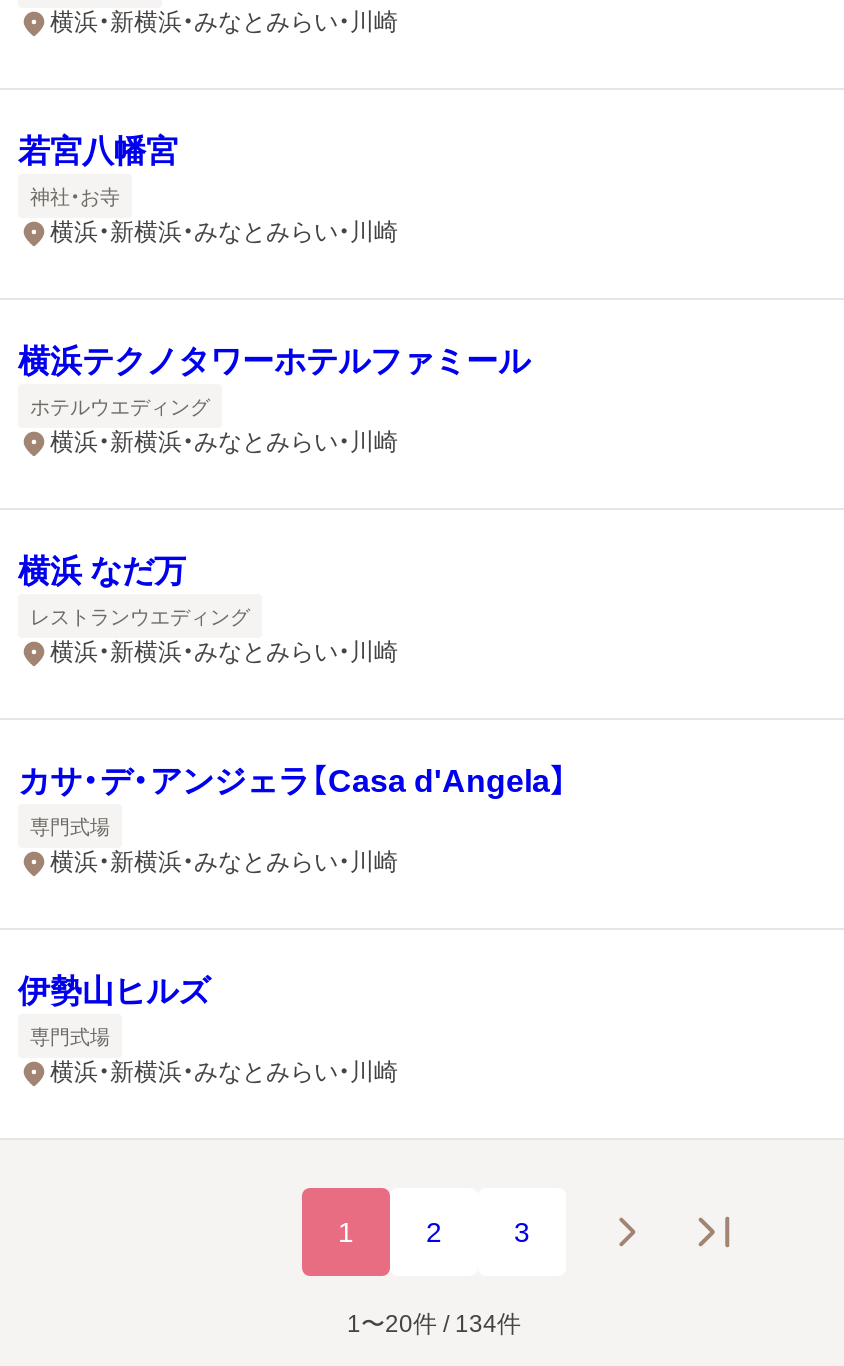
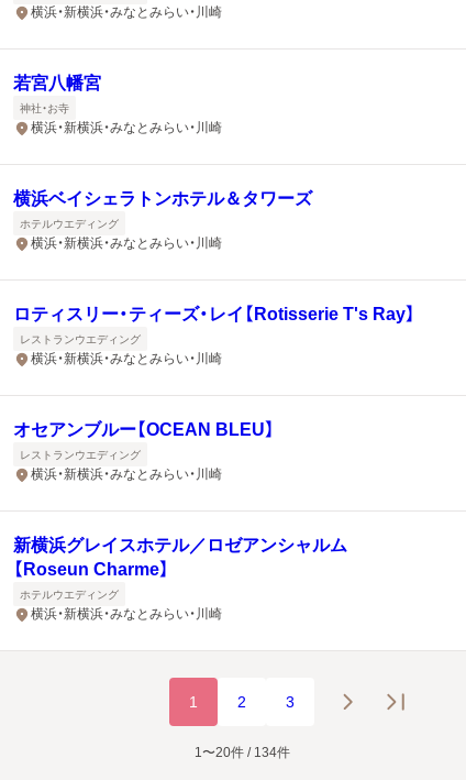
- 横浜テクノタワーホテルファミール
+ 横浜ベイシェラトンホテル＆タワーズ

- 横浜 なだ万
+ ロティスリー・ティーズ・レイ【Rotisserie T's Ray】

- カサ・デ・アンジェラ【Casa d'Angela】
+ オセアンブルー【OCEAN BLEU】

- 専門式場
+ レストランウエディング

- 伊勢山ヒルズ
+ 新横浜グレイスホテル／ロゼアンシャルム
+ 【Roseun Charme】

- 専門式場
+ ホテルウエディング
